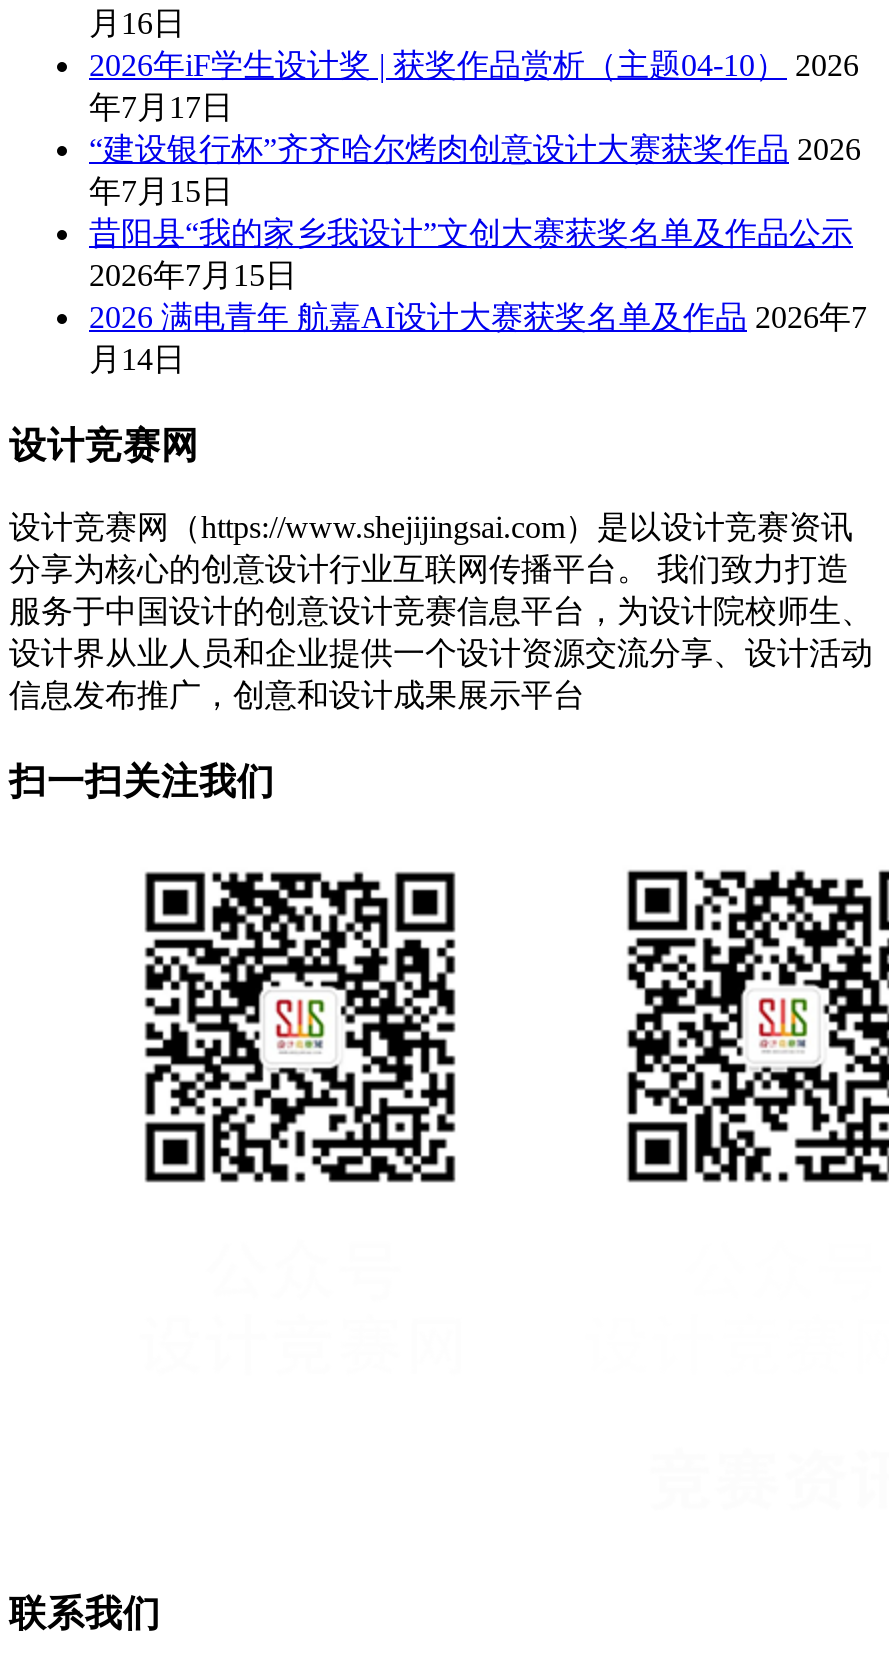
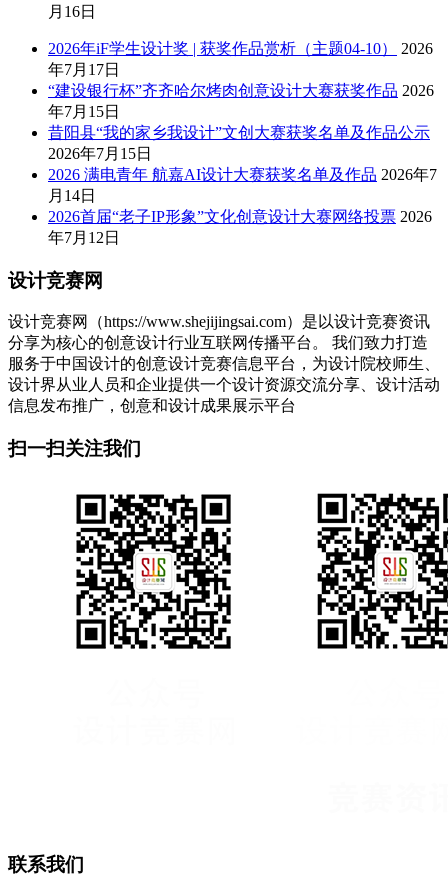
+ 2026首届“老子IP形象”文化创意设计大赛网络投票 2026
+ 年7月12日
